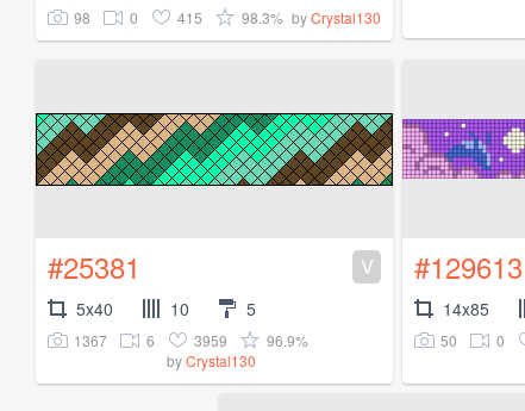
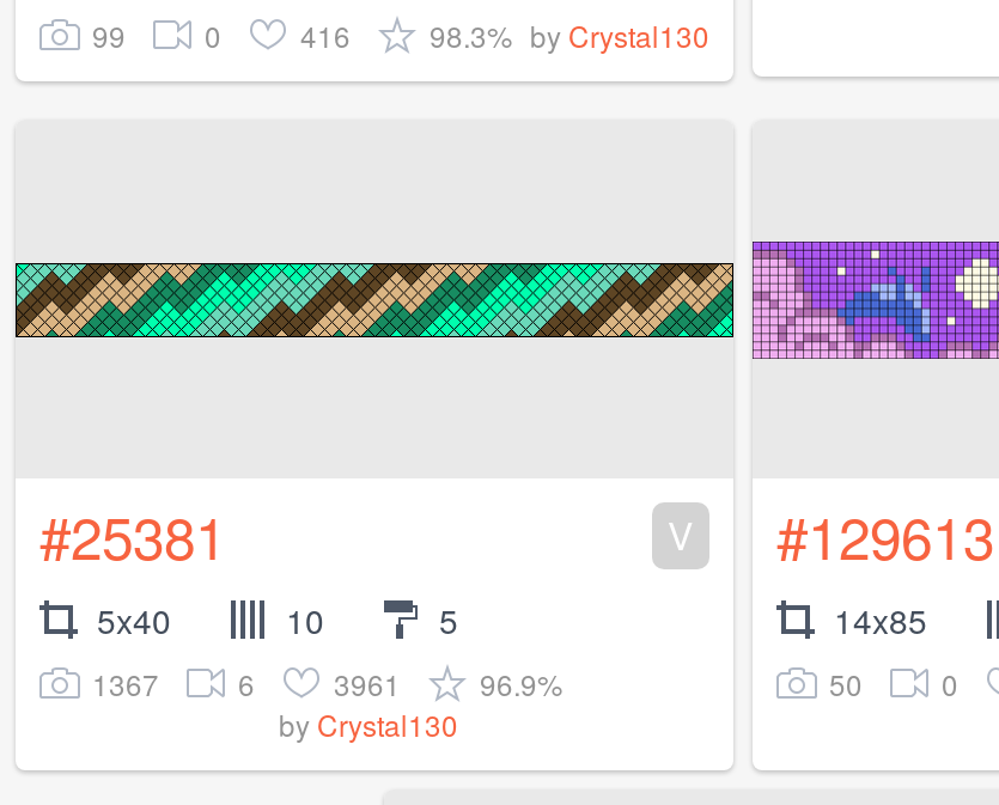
- 98
+ 99

- 415
+ 416

- [image]
+ [image]

- 1367 6 3959 96.9%
+ 1367 6 3961 96.9%
